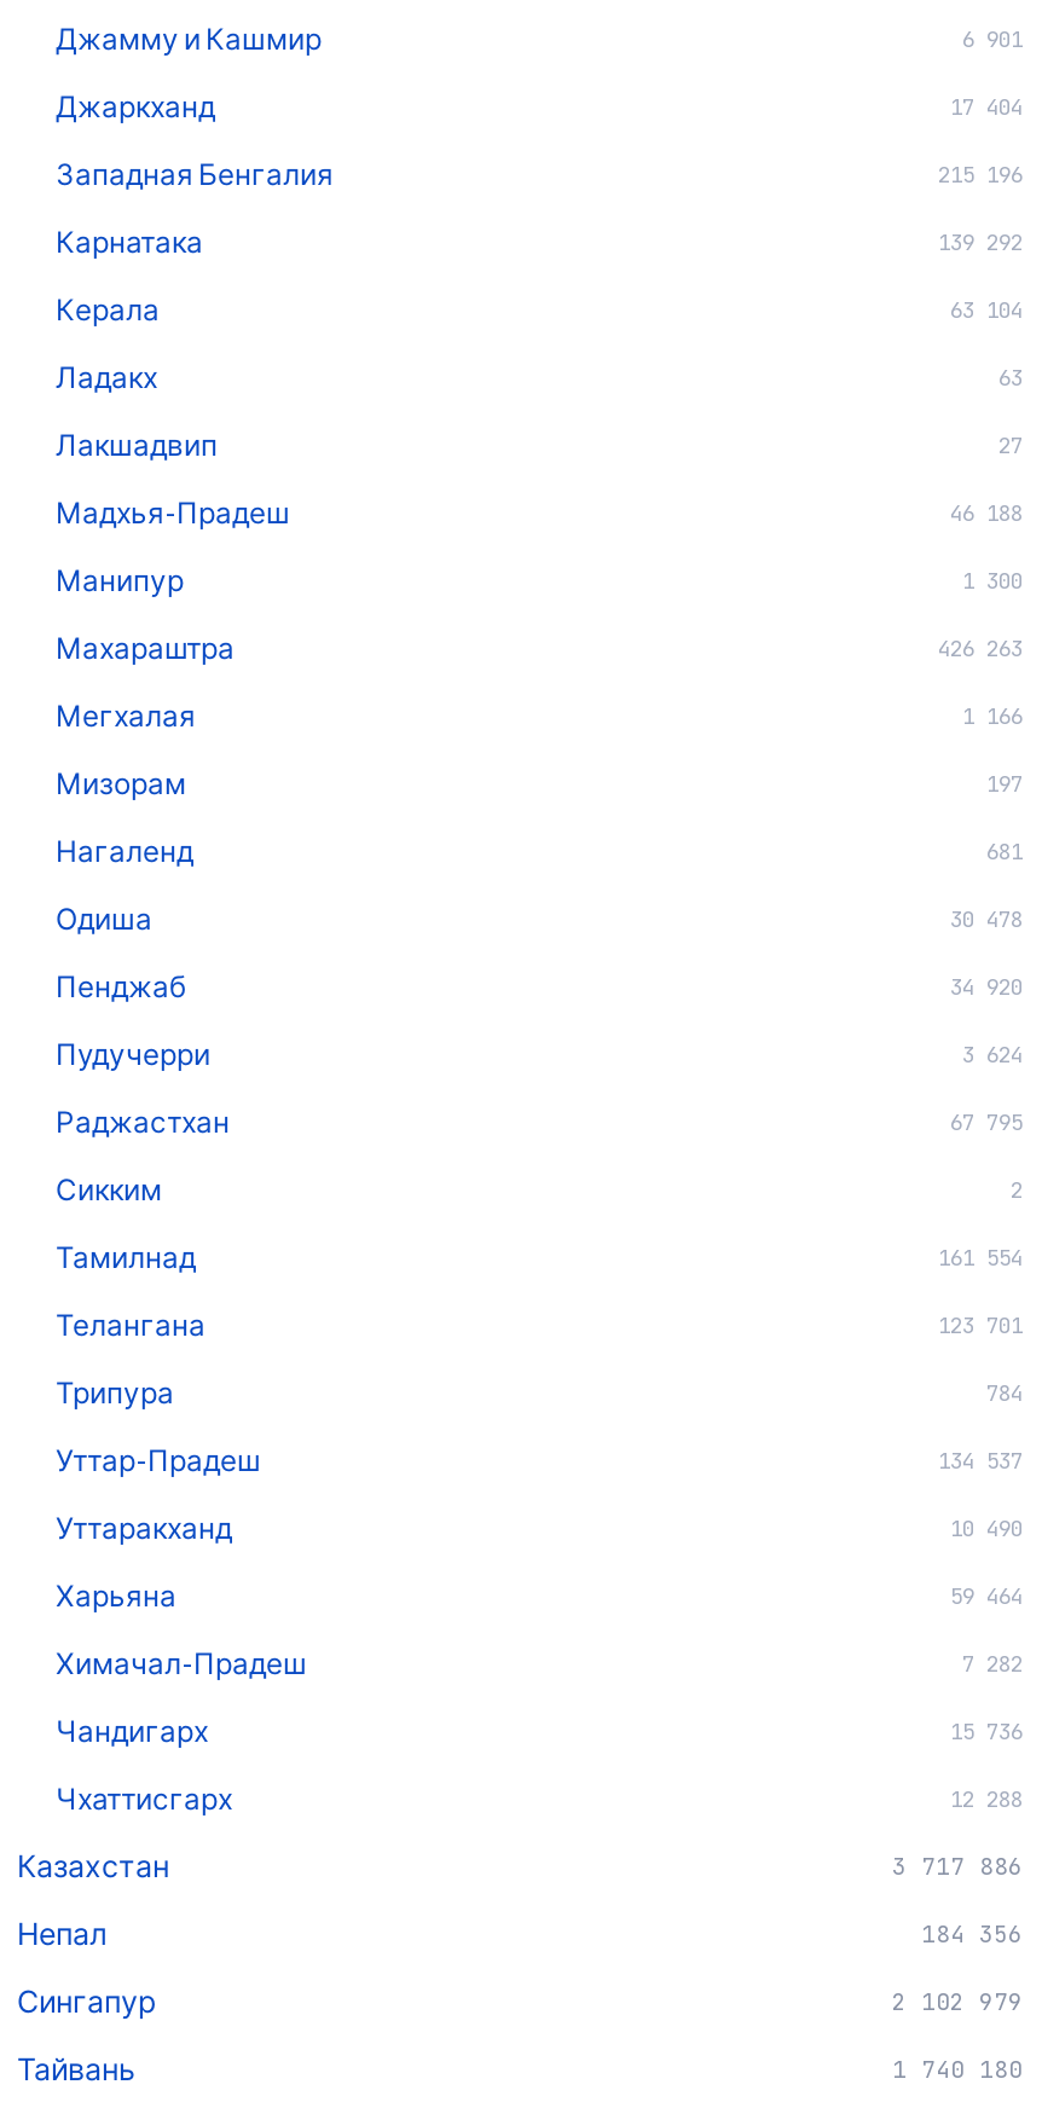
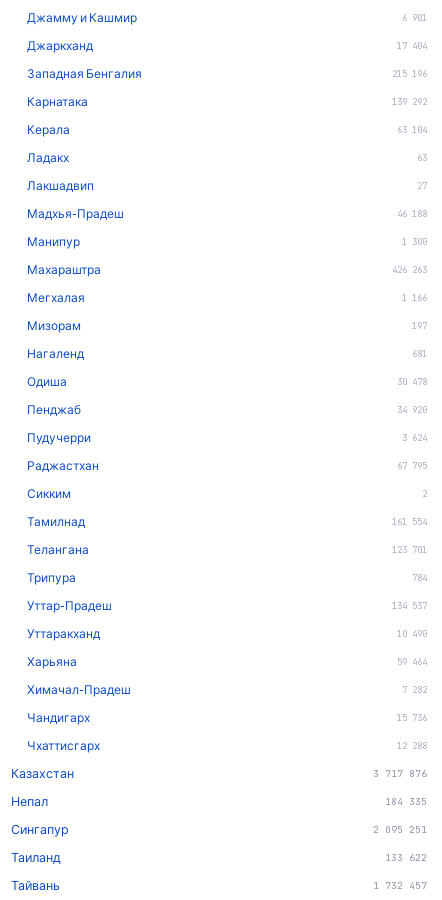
- 3 717 886
+ 3 717 876

- 184 356
+ 184 335

- 2 102 979
+ 2 095 251
+ Таиланд
+ 133 622

- 1 740 180
+ 1 732 457
